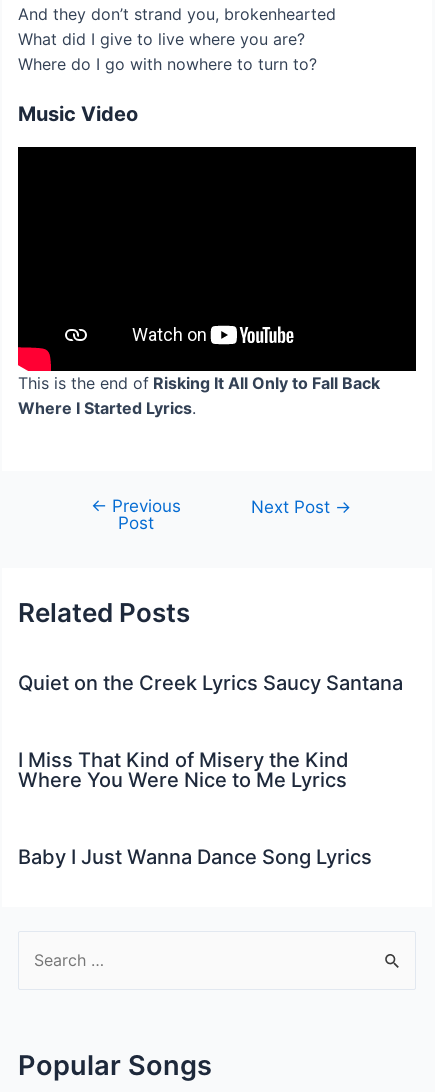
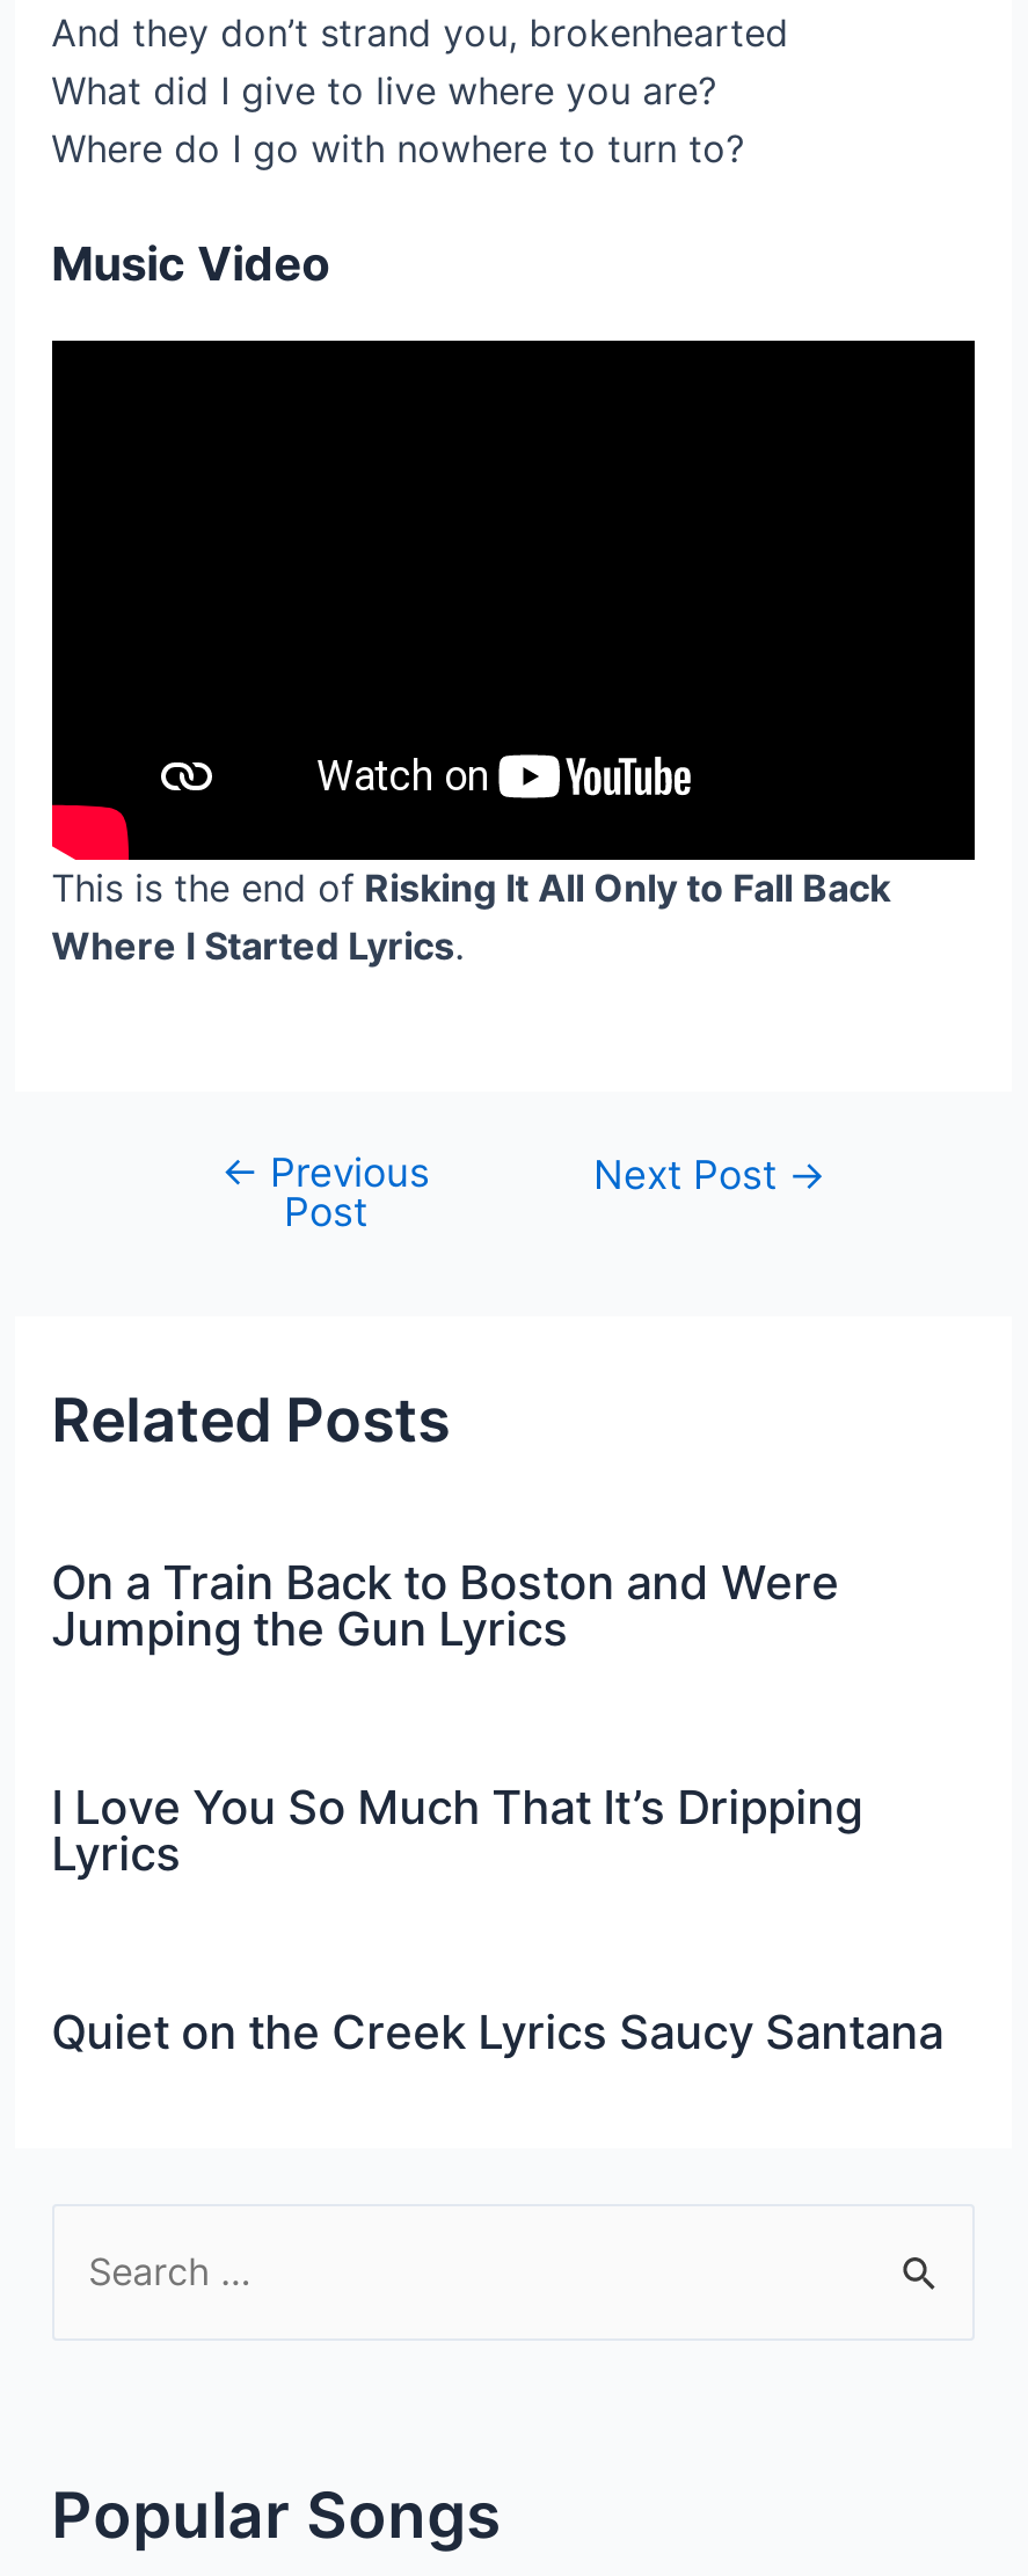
+ On a Train Back to Boston and Were
+ Jumping the Gun Lyrics
+ I Love You So Much That It’s Dripping
+ Lyrics

moved down: Quiet on the Creek Lyrics Saucy Santana

- I Miss That Kind of Misery the Kind
- Where You Were Nice to Me Lyrics
- Baby I Just Wanna Dance Song Lyrics
